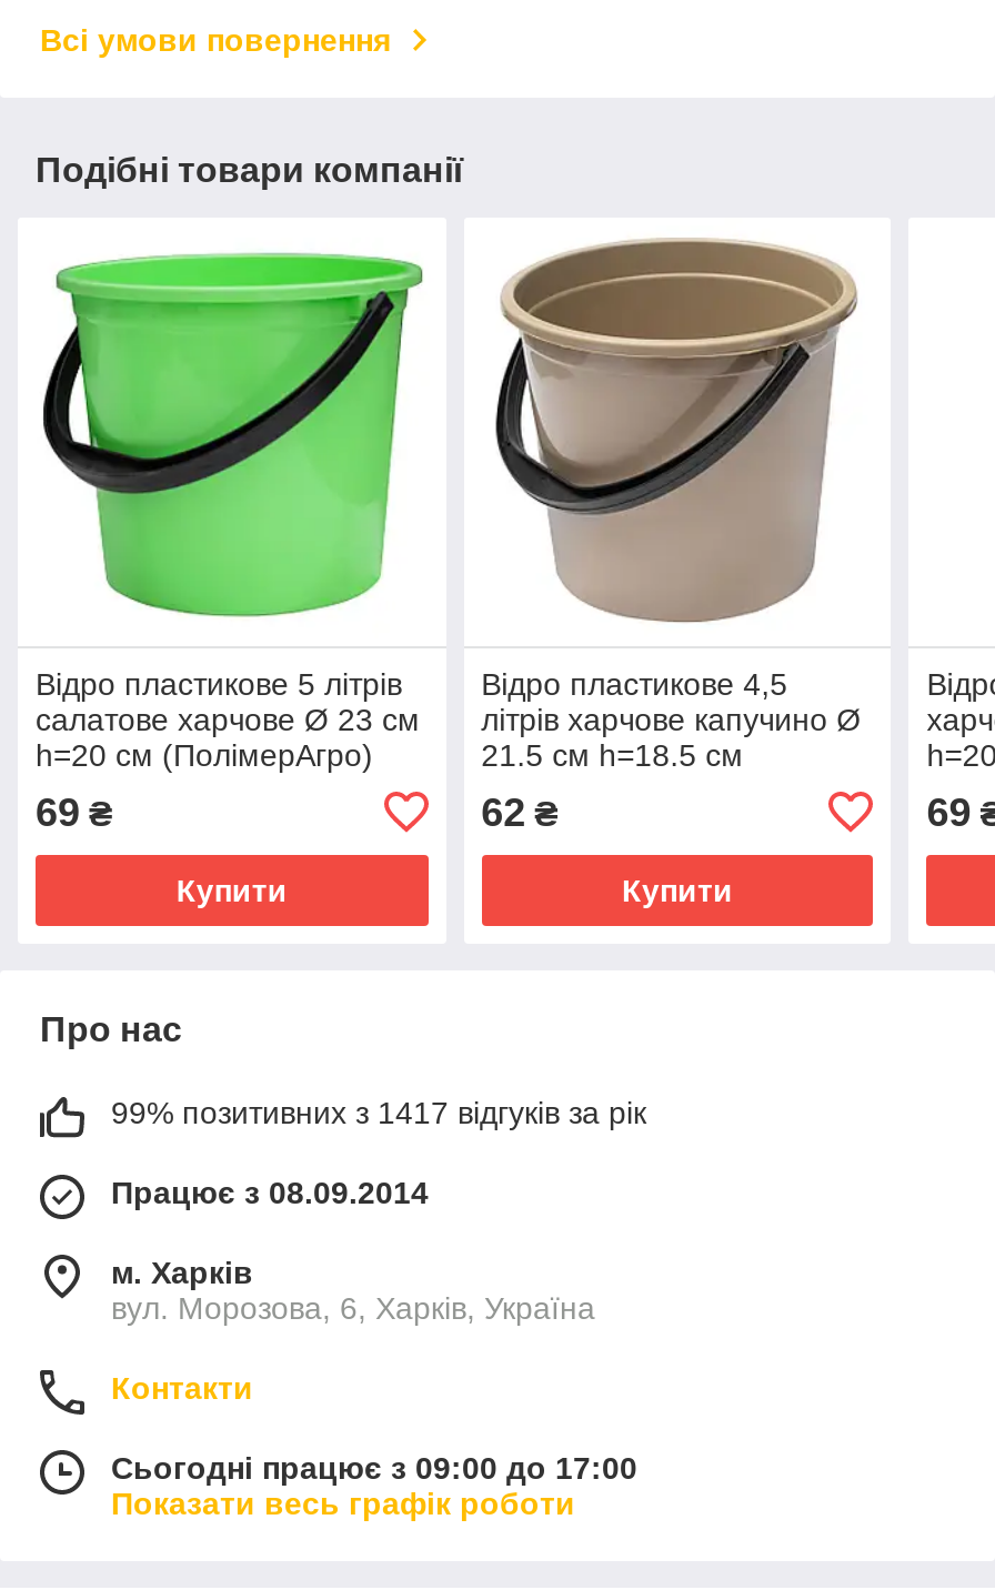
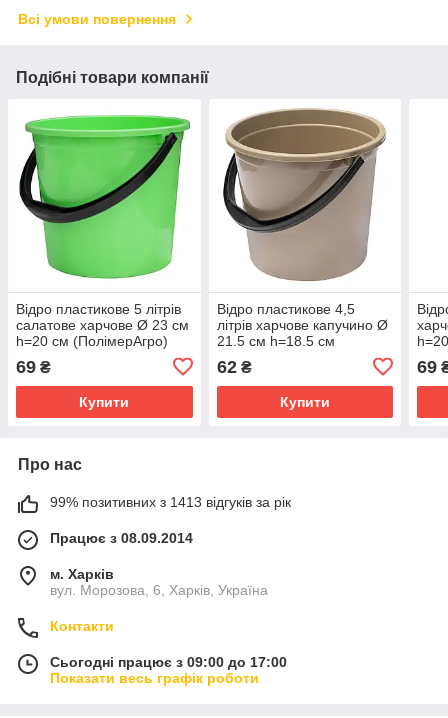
- 99% позитивних з 1417 відгуків за рік
+ 99% позитивних з 1413 відгуків за рік
